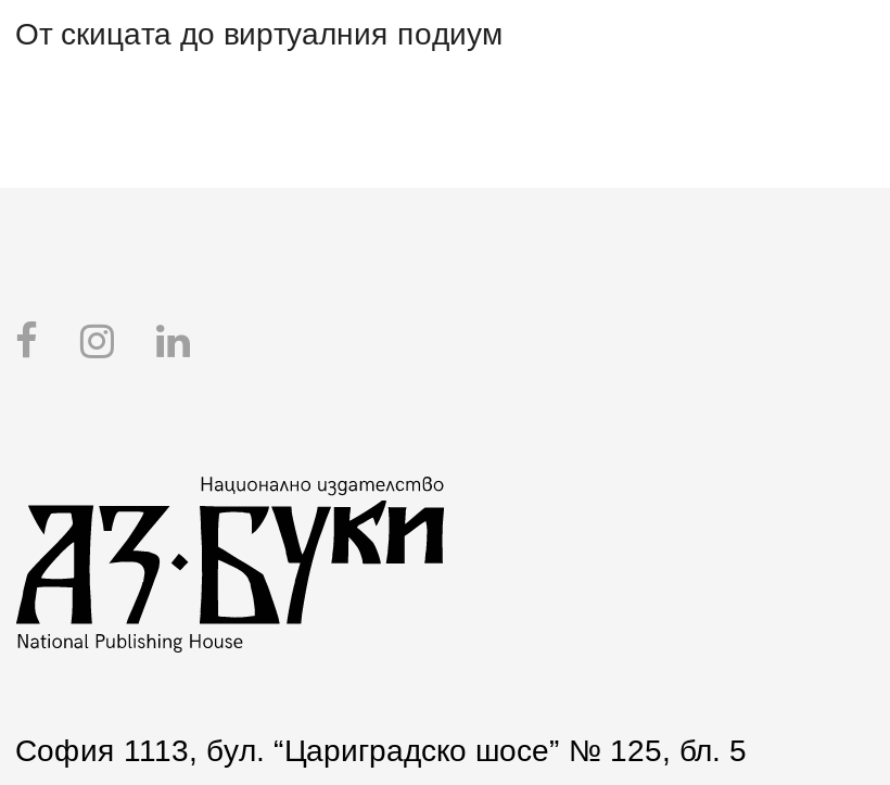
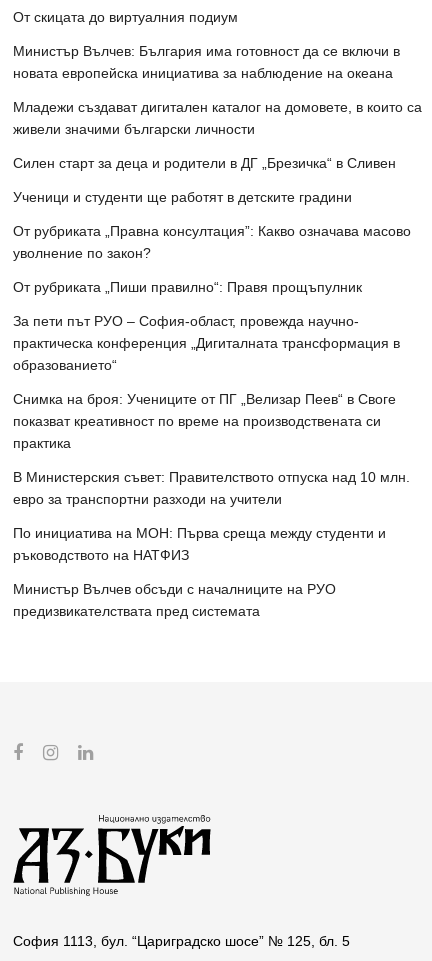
+ Министър Вълчев: България има готовност да се включи в
+ новата европейска инициатива за наблюдение на океана
+ Младежи създават дигитален каталог на домовете, в които са
+ живели значими български личности
+ Силен старт за деца и родители в ДГ „Брезичка“ в Сливен
+ Ученици и студенти ще работят в детските градини
+ От рубриката „Правна консултация”: Какво означава масово
+ уволнение по закон?
+ От рубриката „Пиши правилно“: Правя прощъпулник
+ За пети път РУО – София-област, провежда научно-
+ практическа конференция „Дигиталната трансформация в
+ образованието“
+ Снимка на броя: Учениците от ПГ „Велизар Пеев“ в Своге
+ показват креативност по време на производствената си
+ практика
+ В Министерския съвет: Правителството отпуска над 10 млн.
+ евро за транспортни разходи на учители
+ По инициатива на МОН: Първа среща между студенти и
+ ръководството на НАТФИЗ
+ Министър Вълчев обсъди с началниците на РУО
+ предизвикателствата пред системата
